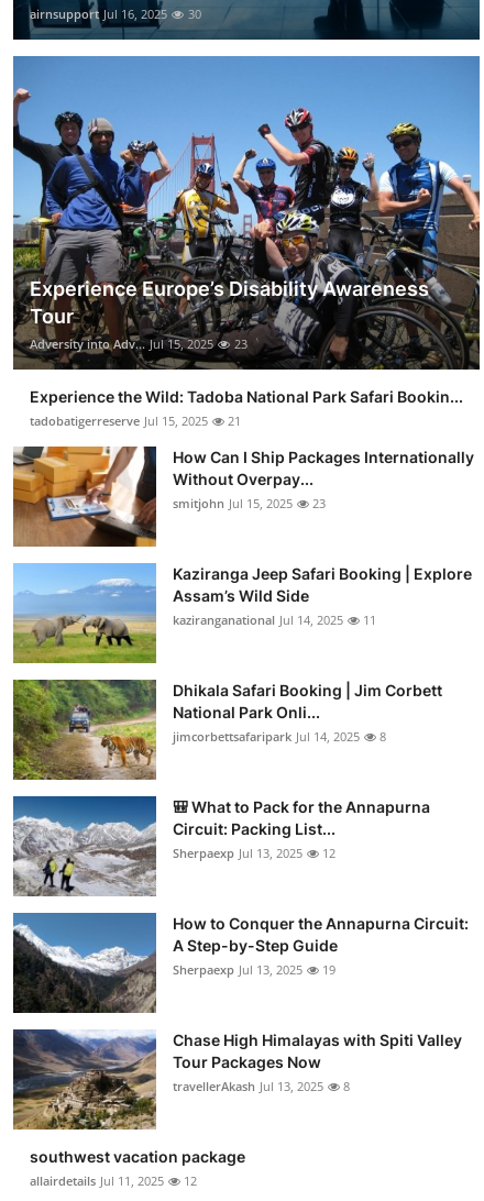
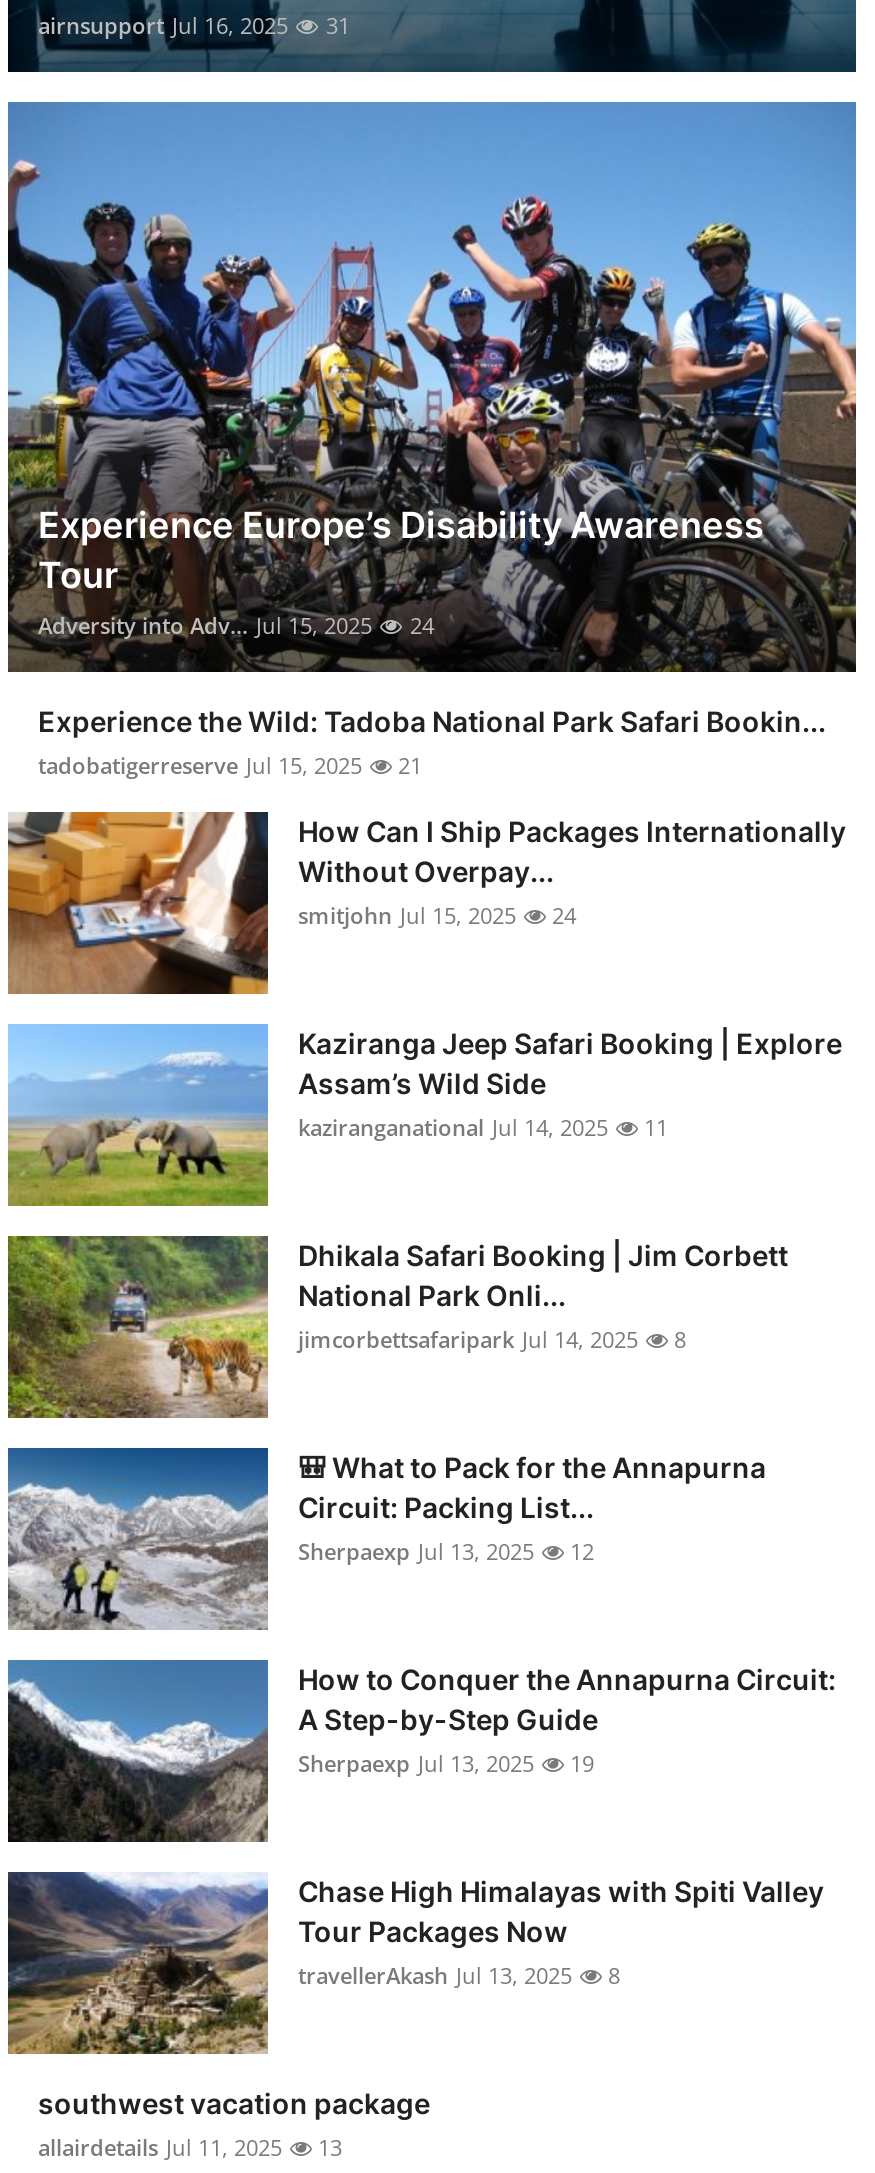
- airnsupport Jul 16, 2025 30
+ airnsupport Jul 16, 2025 31

- Adversity into Adv... Jul 15, 2025 23
+ Adversity into Adv... Jul 15, 2025 24

- smitjohn Jul 15, 2025 23
+ smitjohn Jul 15, 2025 24

- allairdetails Jul 11, 2025 12
+ allairdetails Jul 11, 2025 13
